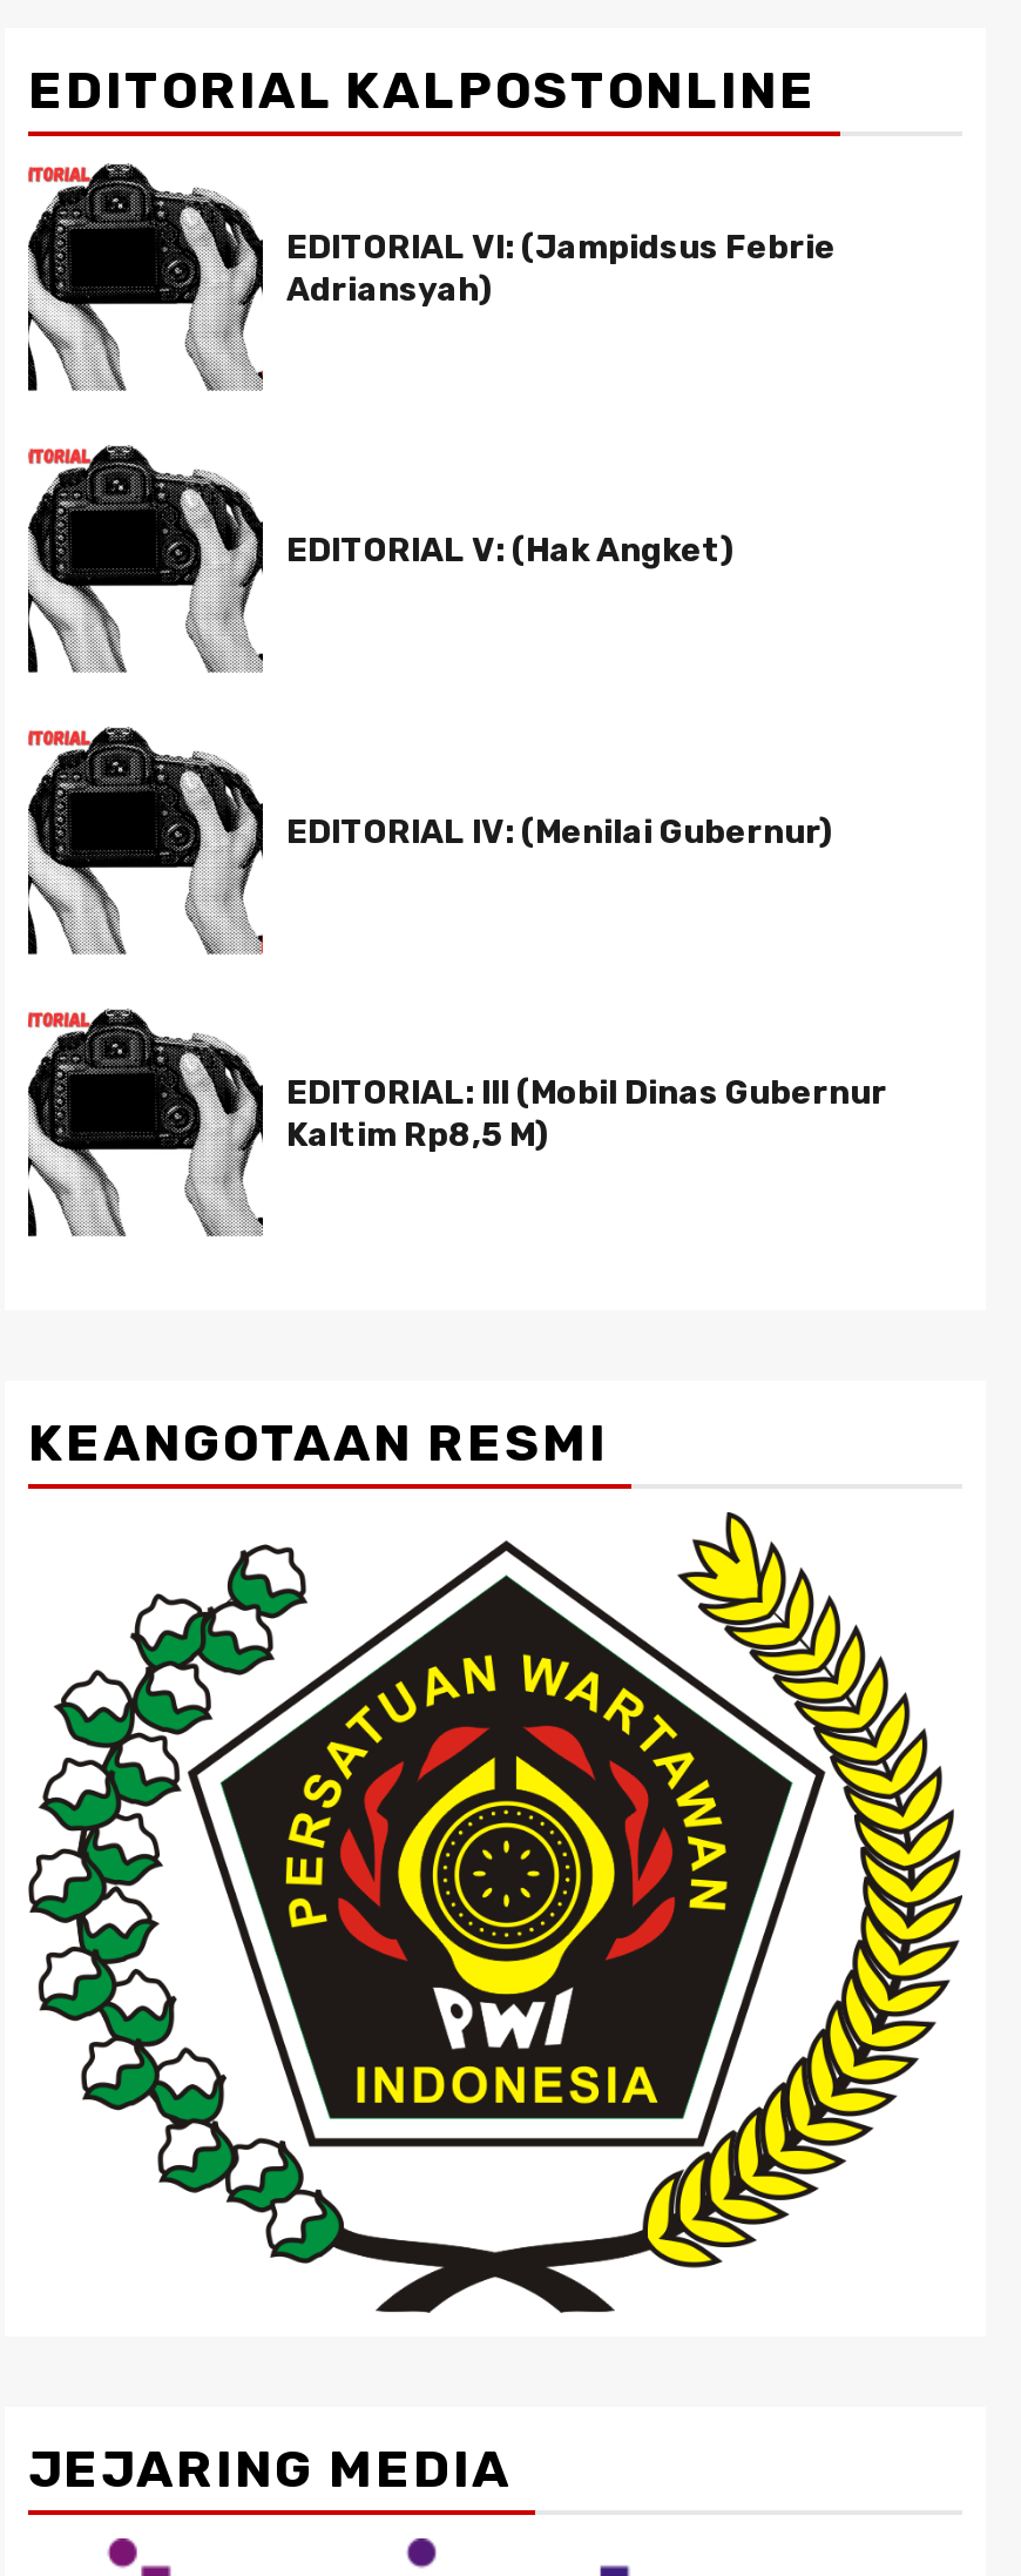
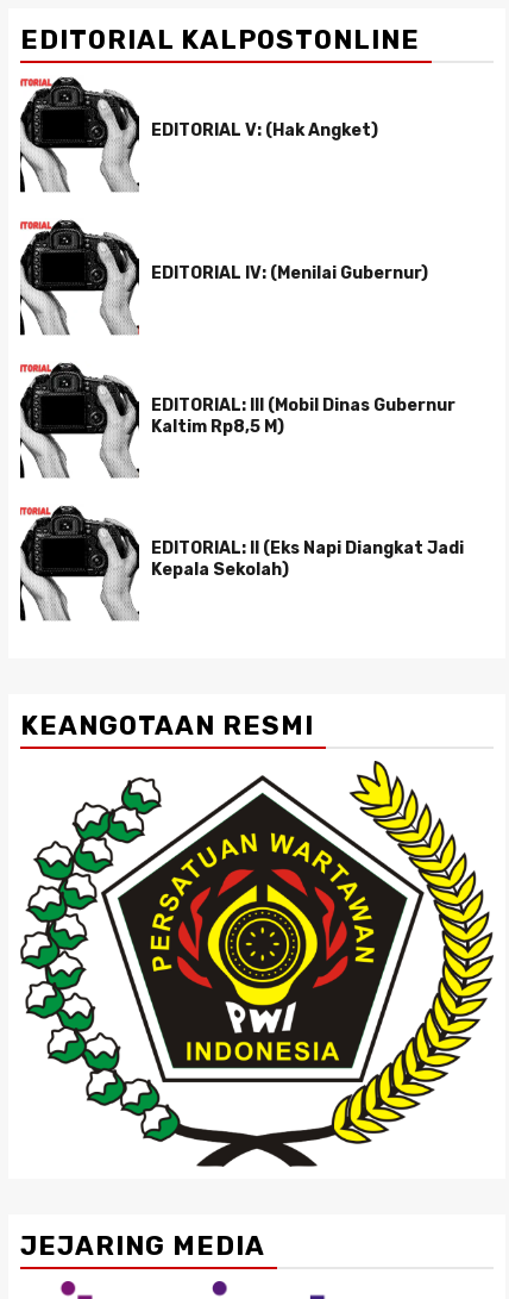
- EDITORIAL VI: (Jampidsus Febrie
- Adriansyah)

moved up: [image] | EDITORIAL V: (Hak Angket) | EDITORIAL IV: (Menilai Gubernur) | EDITORIAL: III (Mobil Dinas Gubernur | Kaltim Rp8,5 M)

+ EDITORIAL: II (Eks Napi Diangkat Jadi
+ Kepala Sekolah)
